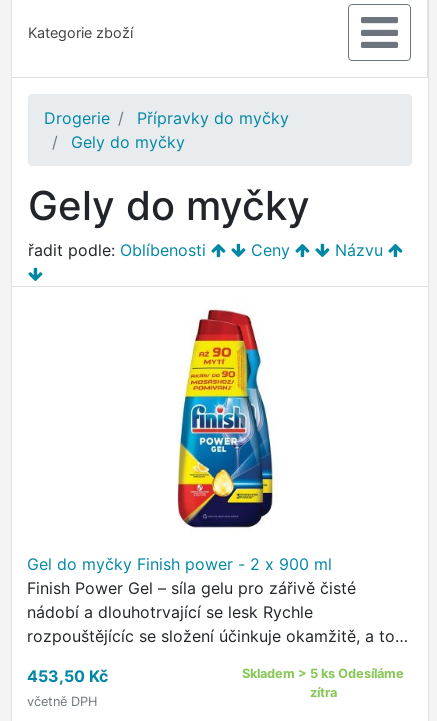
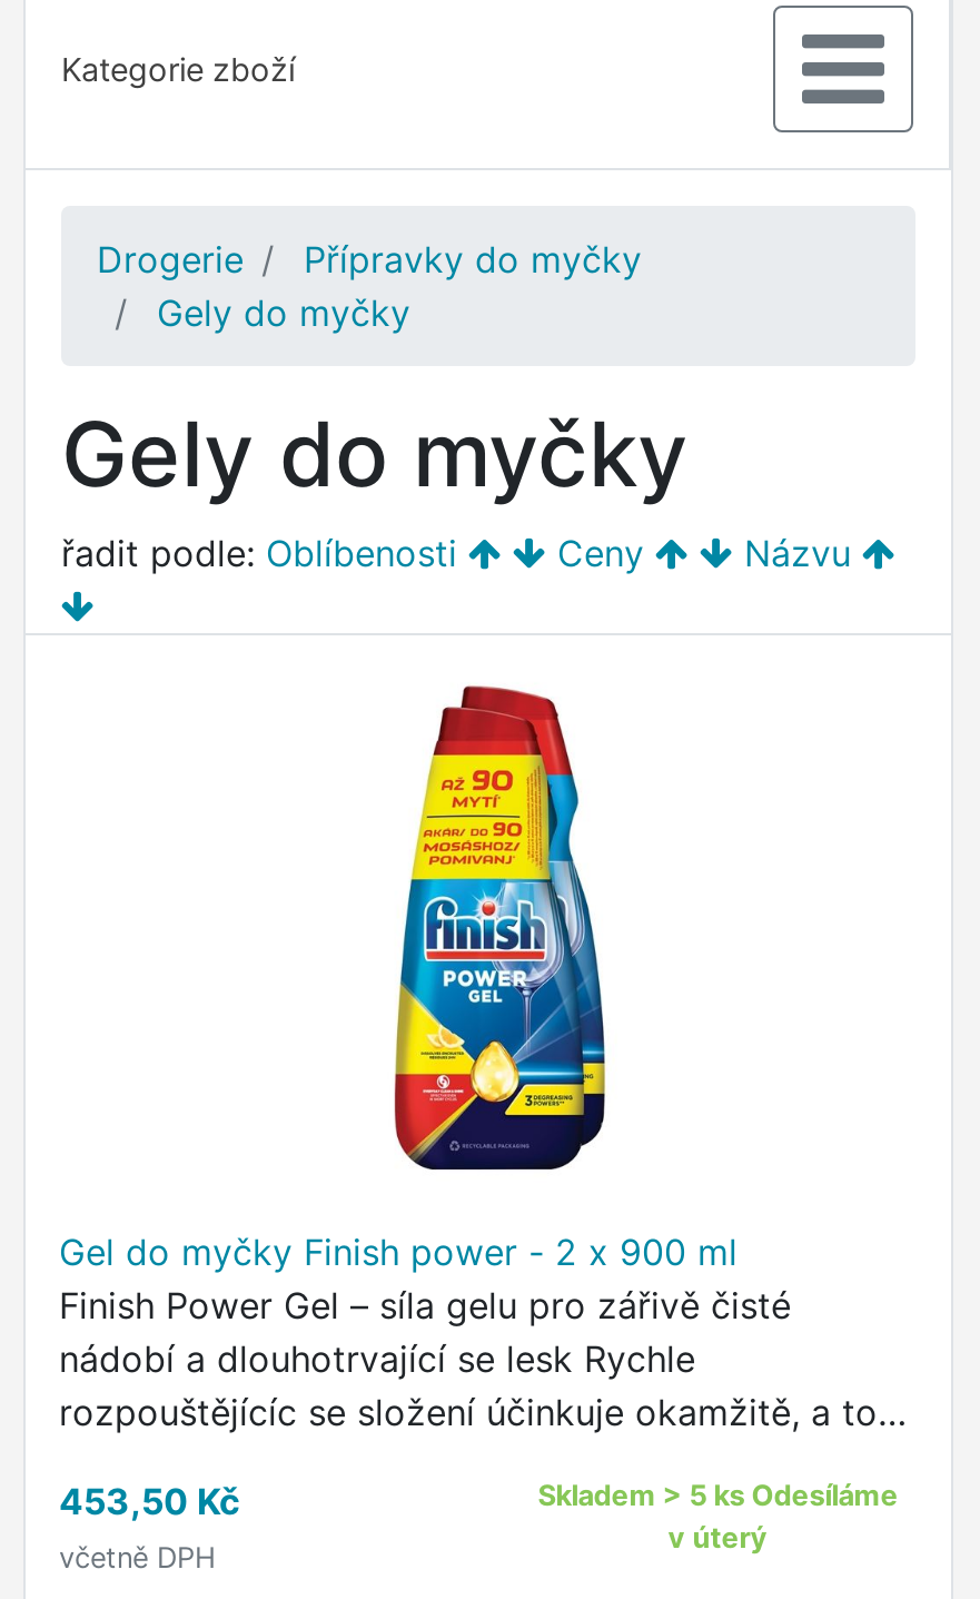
- zítra
+ v úterý
